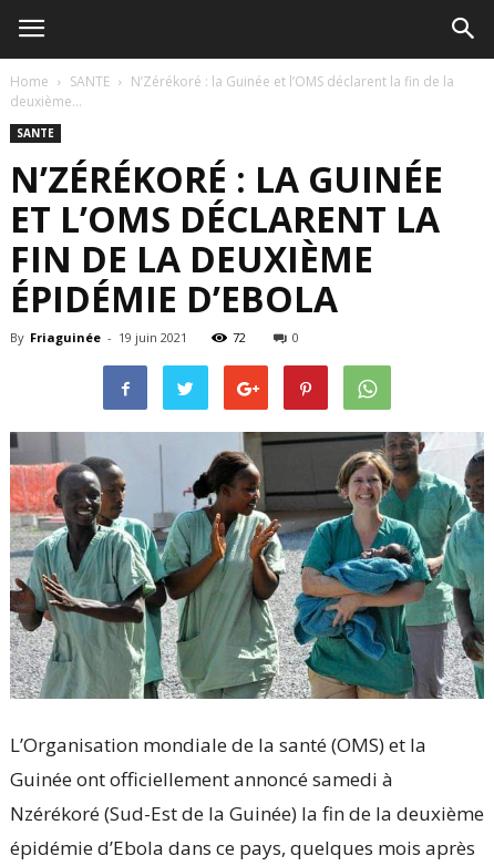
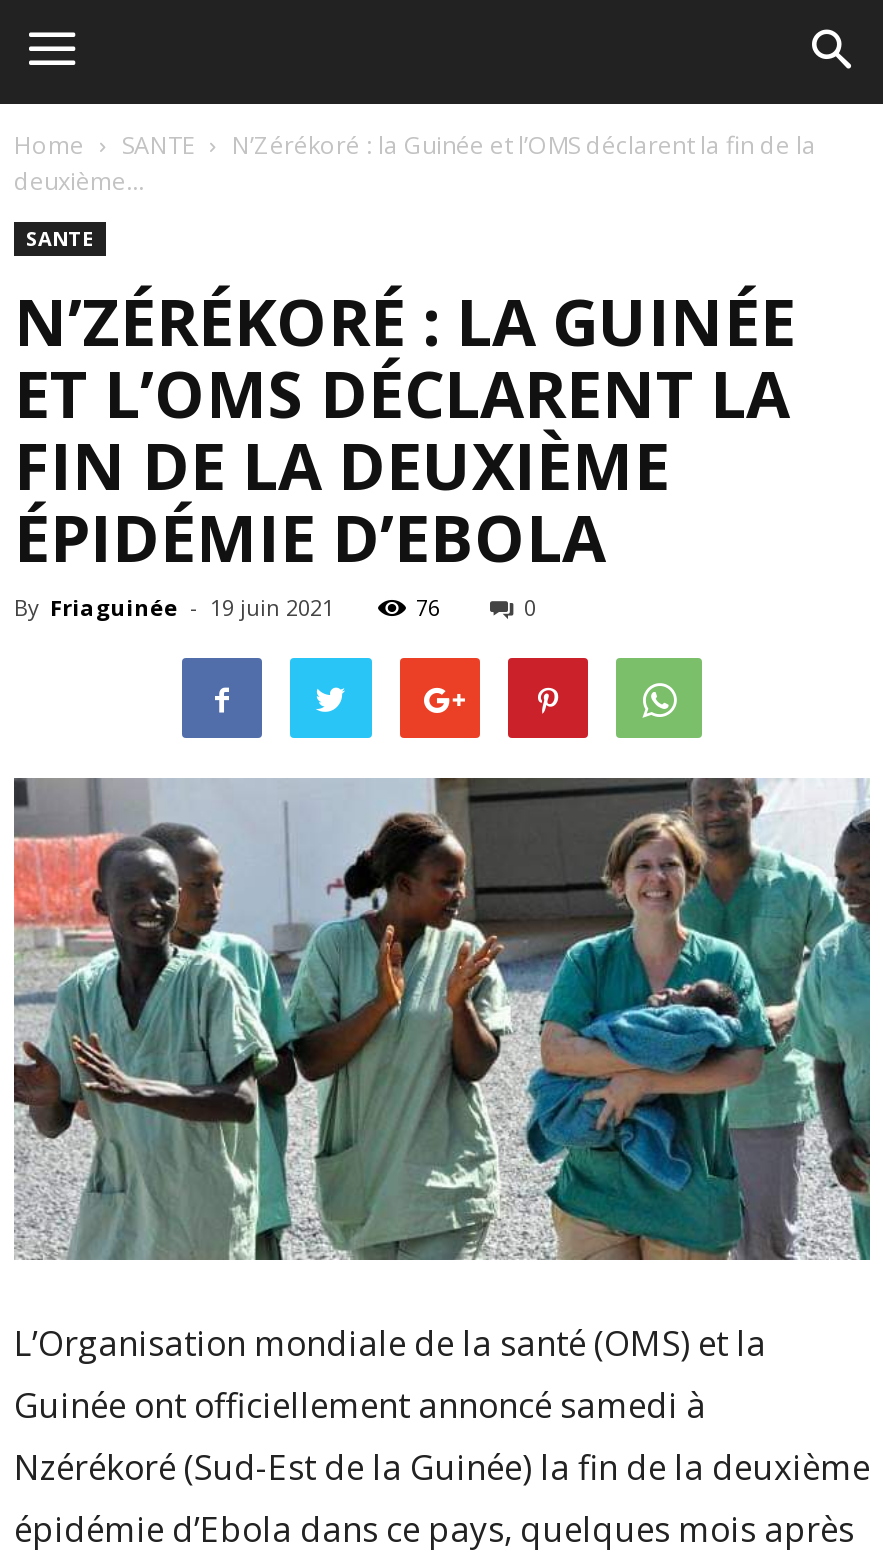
- 72
+ 76
